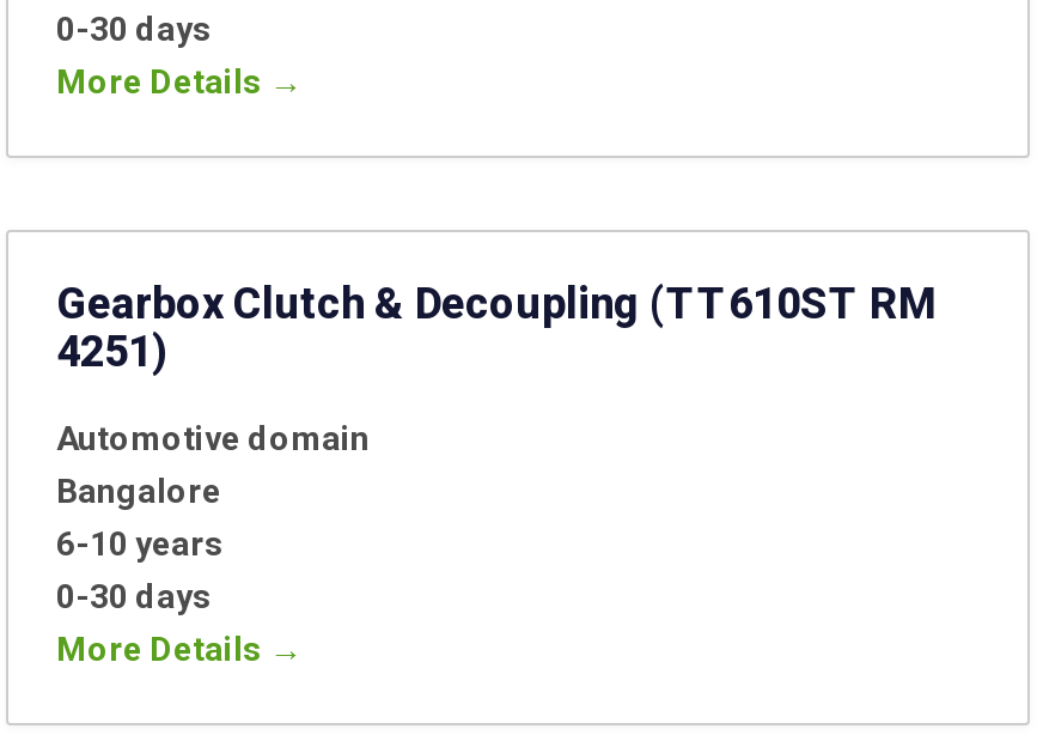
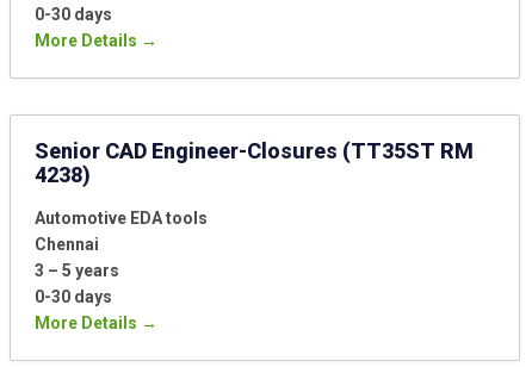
- Gearbox Clutch & Decoupling (TT610ST RM
- 4251)
+ Senior CAD Engineer-Closures (TT35ST RM
+ 4238)

- Automotive domain
- Bangalore
- 6-10 years
+ Automotive EDA tools
+ Chennai
+ 3 – 5 years
